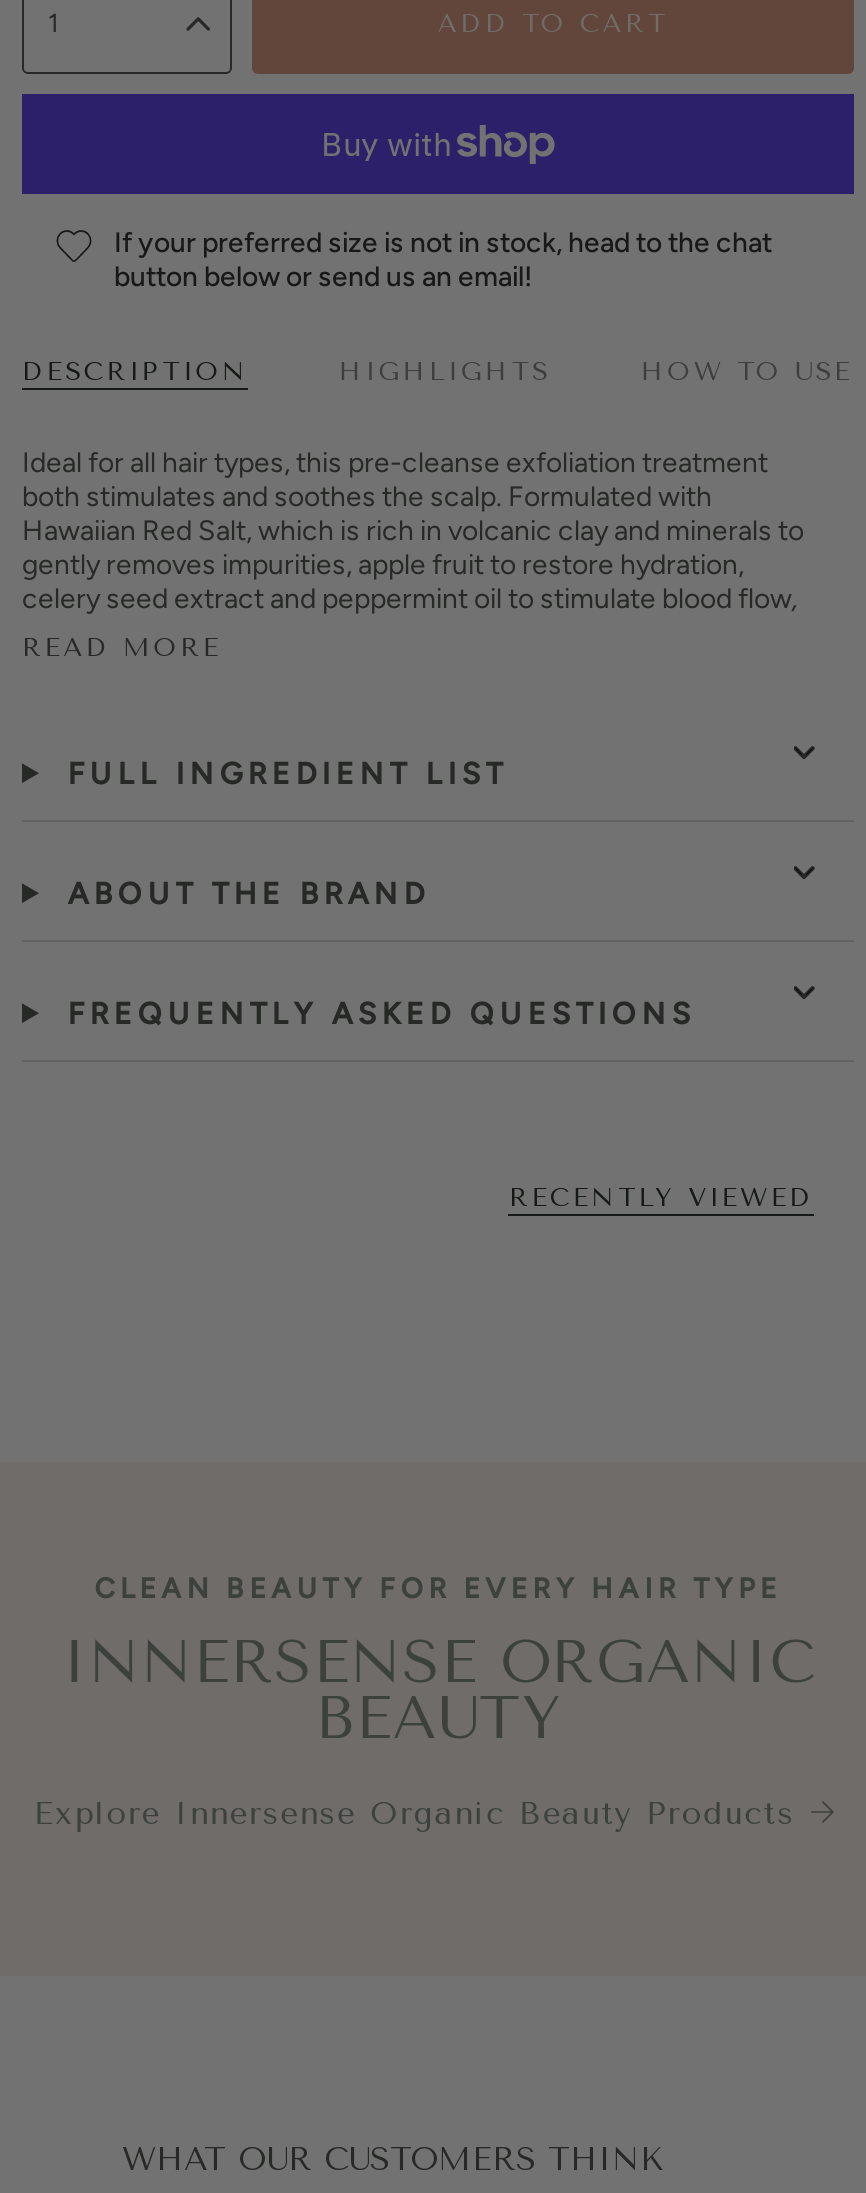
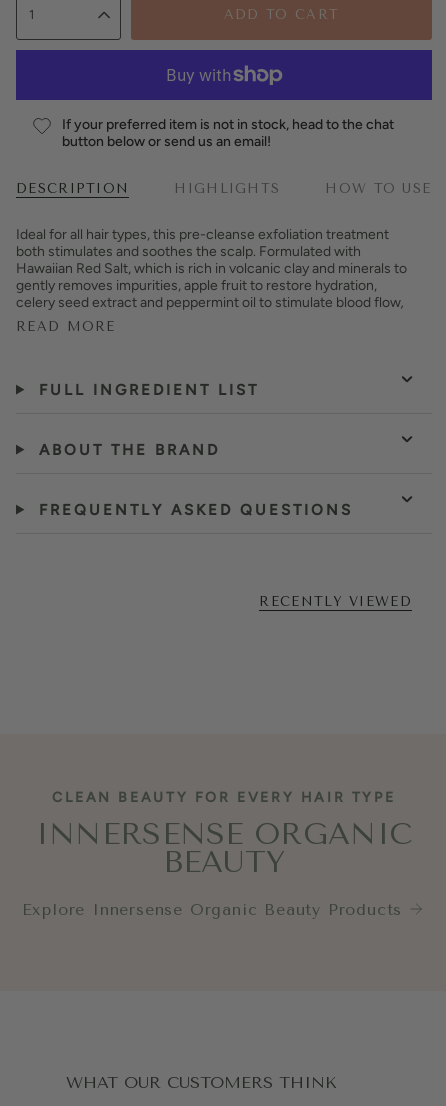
- If your preferred size is not in stock, head to the chat
+ If your preferred item is not in stock, head to the chat
